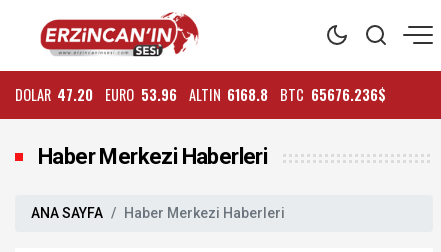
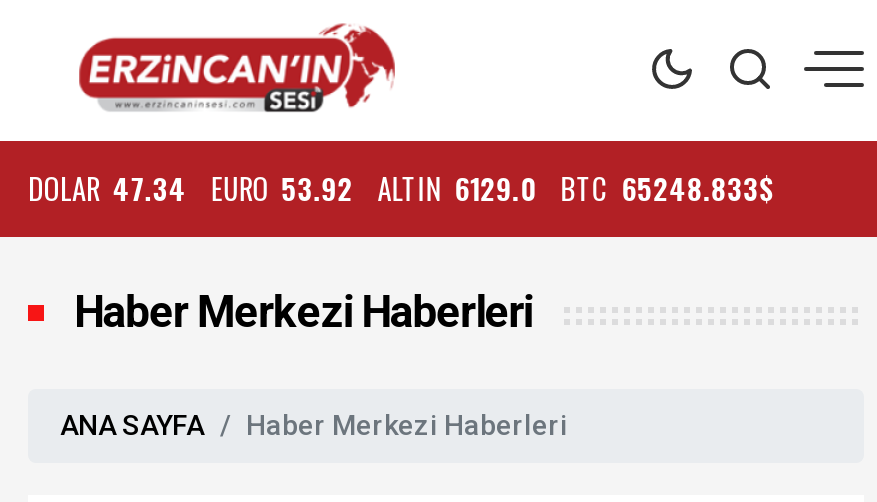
- DOLAR 47.20 EURO 53.96 ALTIN 6168.8 BTC 65676.236$
+ DOLAR 47.34 EURO 53.92 ALTIN 6129.0 BTC 65248.833$
